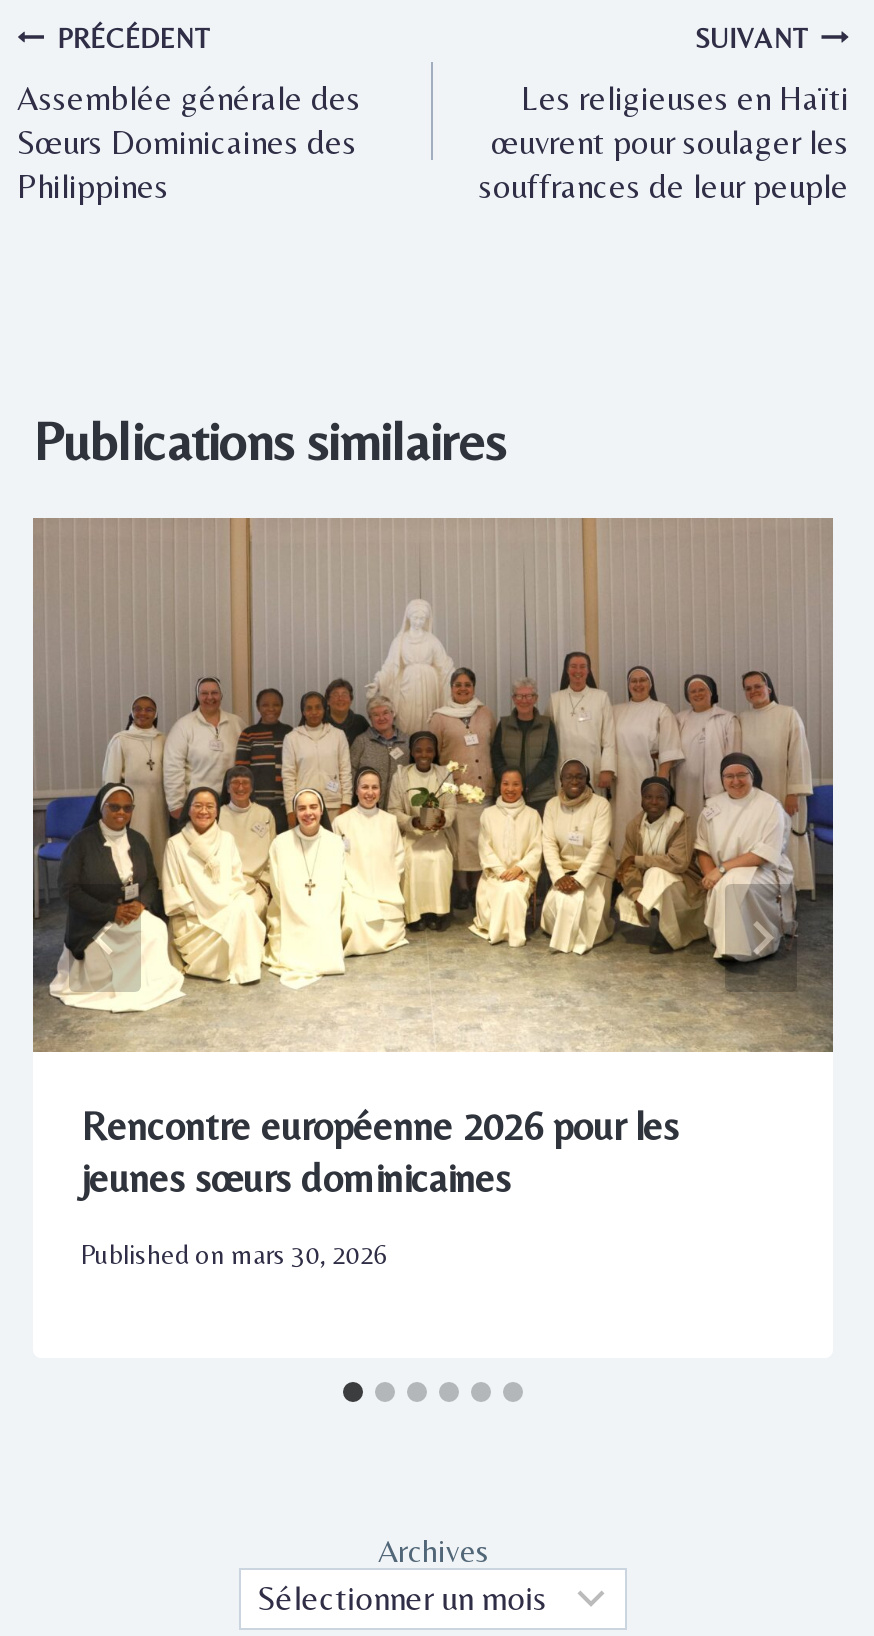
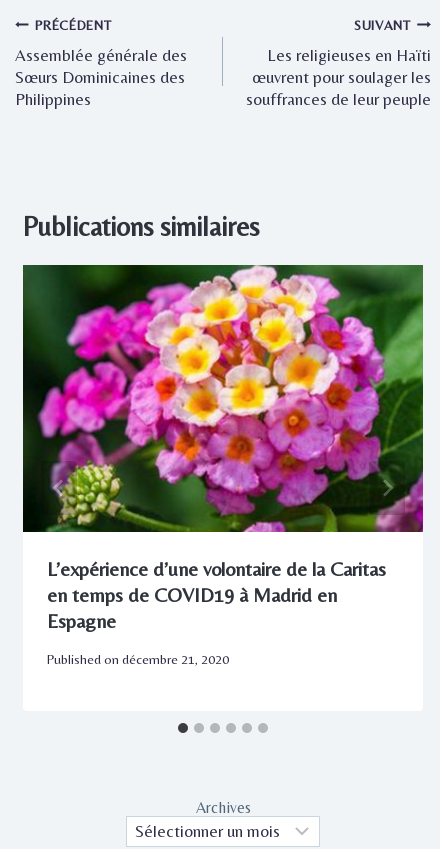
- [image]
- Rencontre européenne 2026 pour les
- jeunes sœurs dominicaines
+ [image]
+ L’expérience d’une volontaire de la Caritas
+ en temps de COVID19 à Madrid en
+ Espagne

- Published on mars 30, 2026
+ Published on décembre 21, 2020
